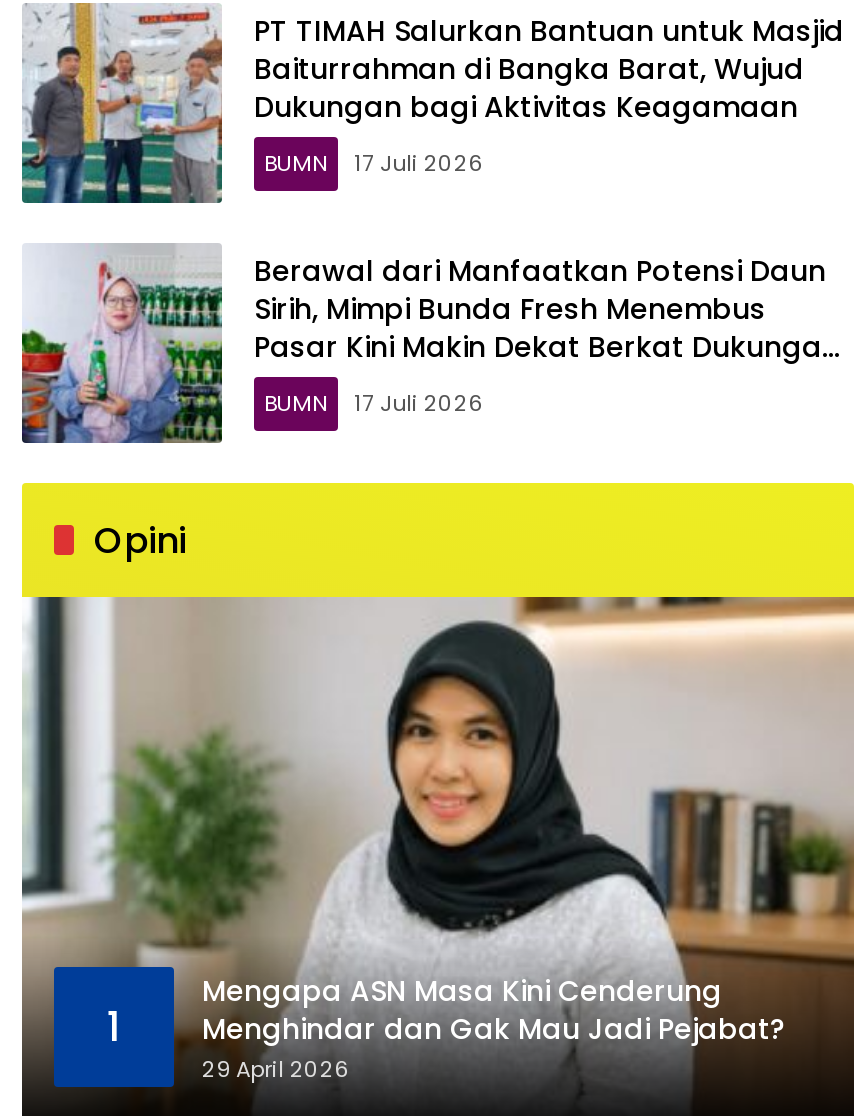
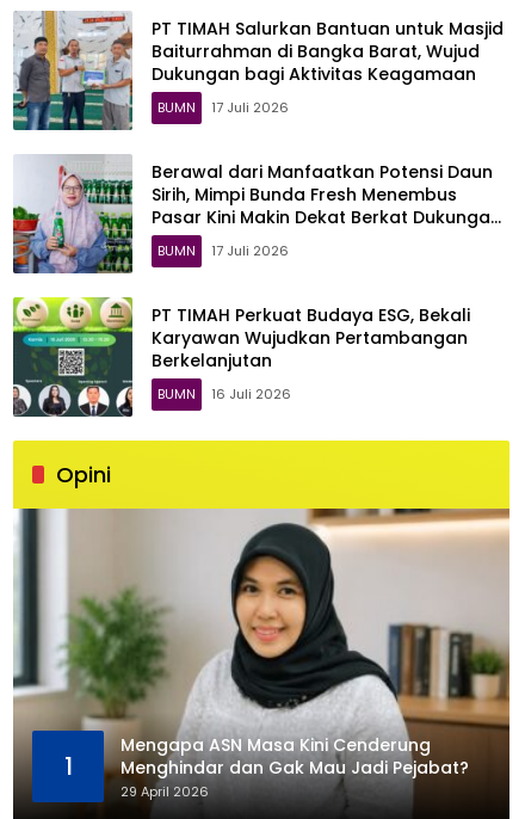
+ [image]
+ PT TIMAH Perkuat Budaya ESG, Bekali
+ Karyawan Wujudkan Pertambangan
+ Berkelanjutan
+ BUMN
+ 16 Juli 2026
